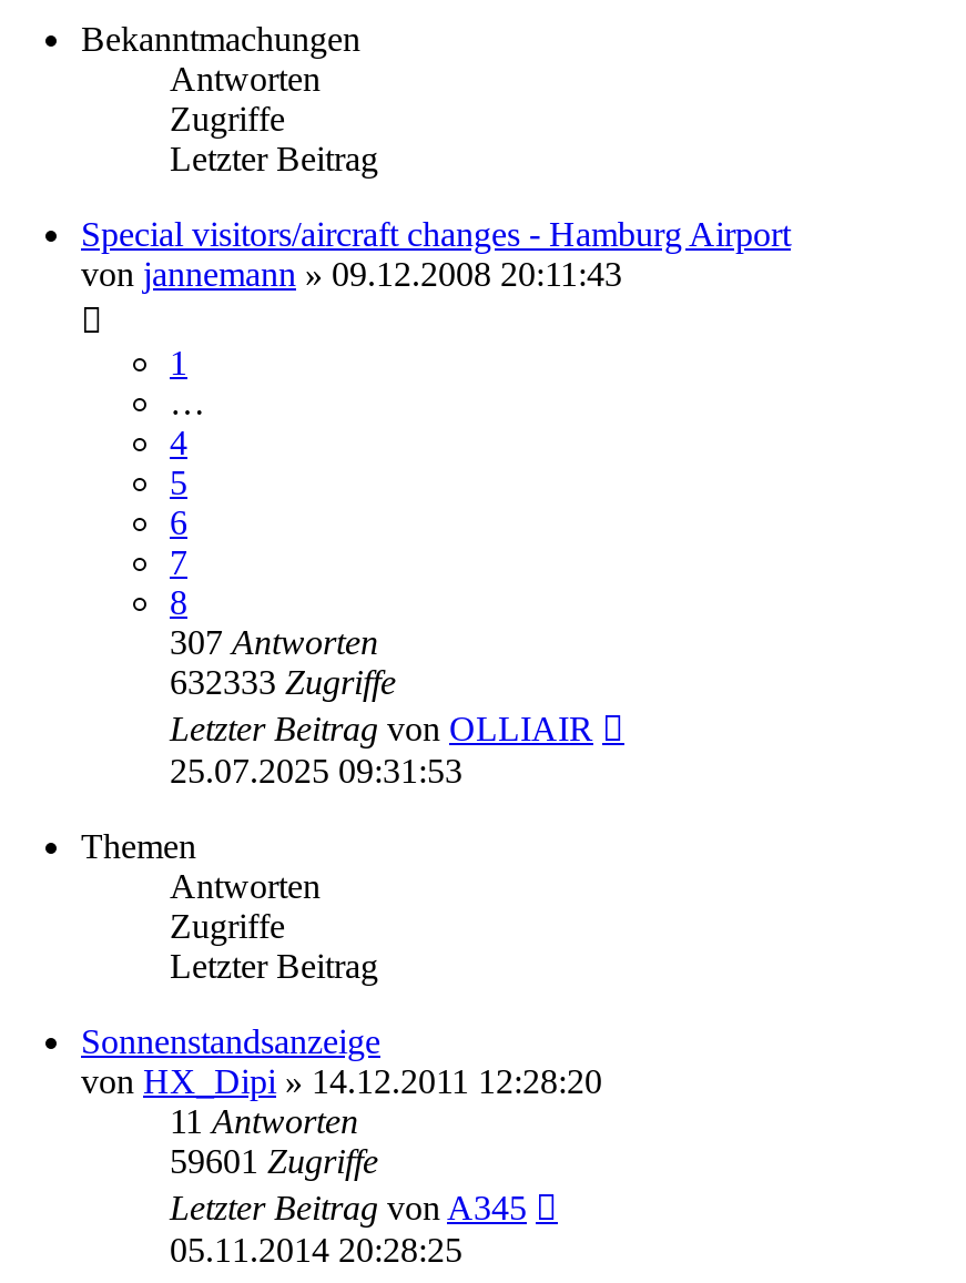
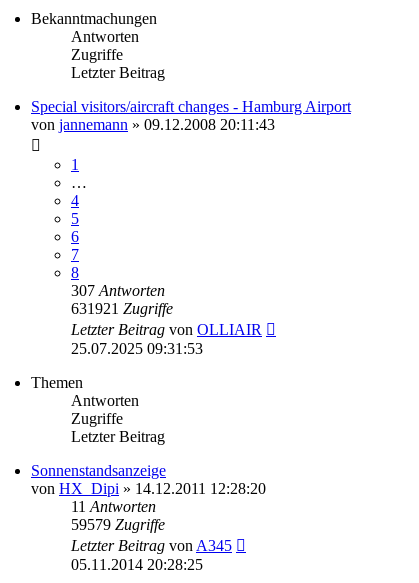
- 632333 Zugriffe
+ 631921 Zugriffe

- 59601 Zugriffe
+ 59579 Zugriffe
